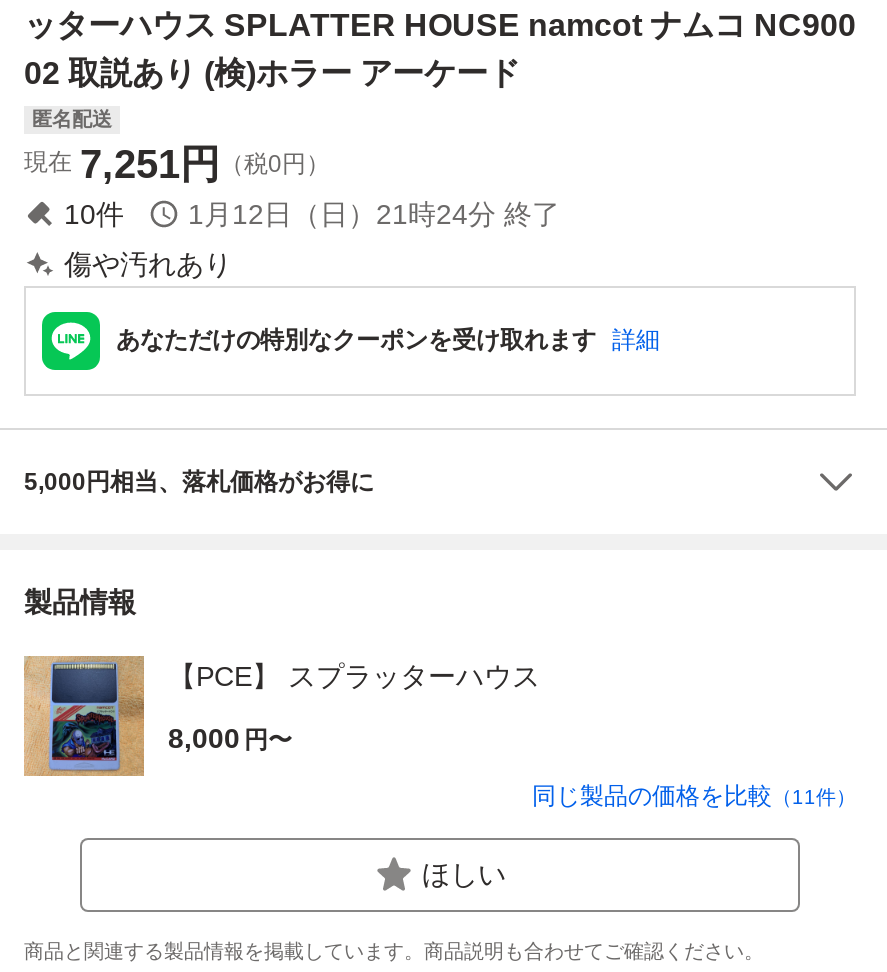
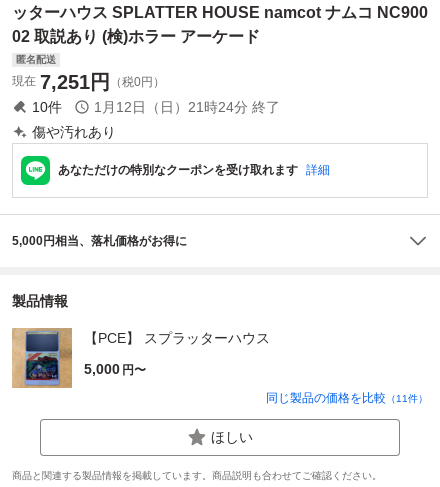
- 8,000 円〜
+ 5,000 円〜
